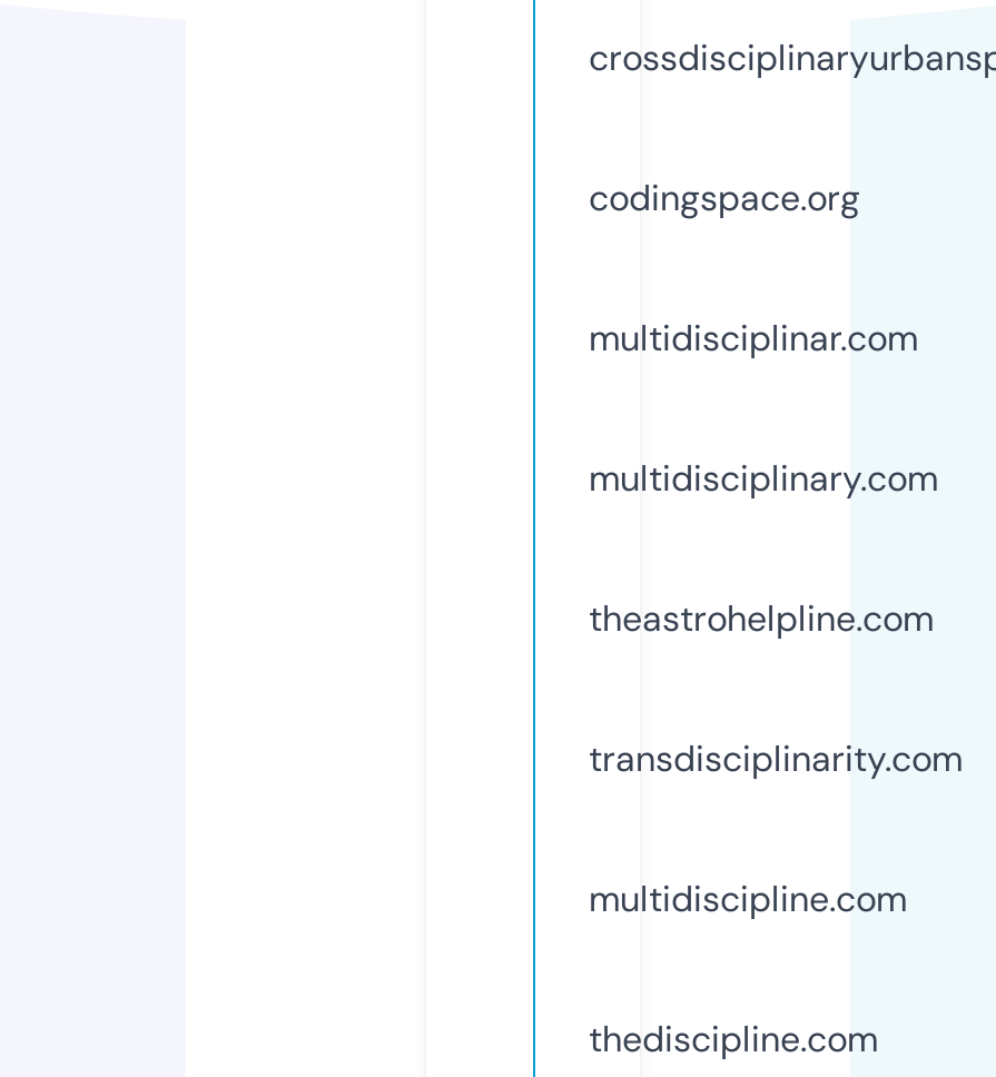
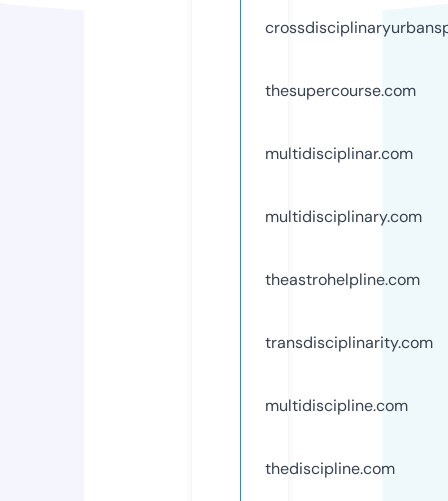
- codingspace.org
+ thesupercourse.com
